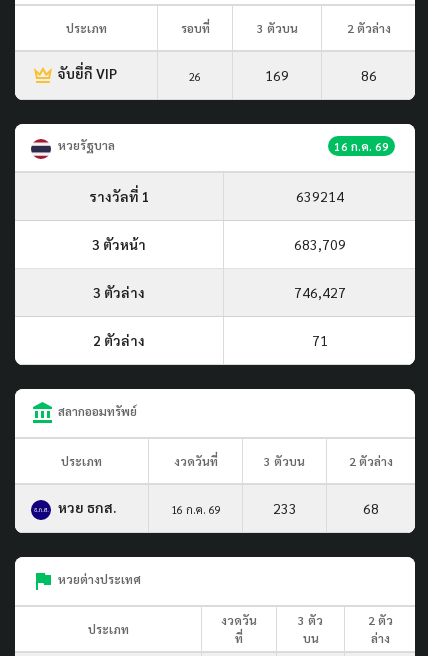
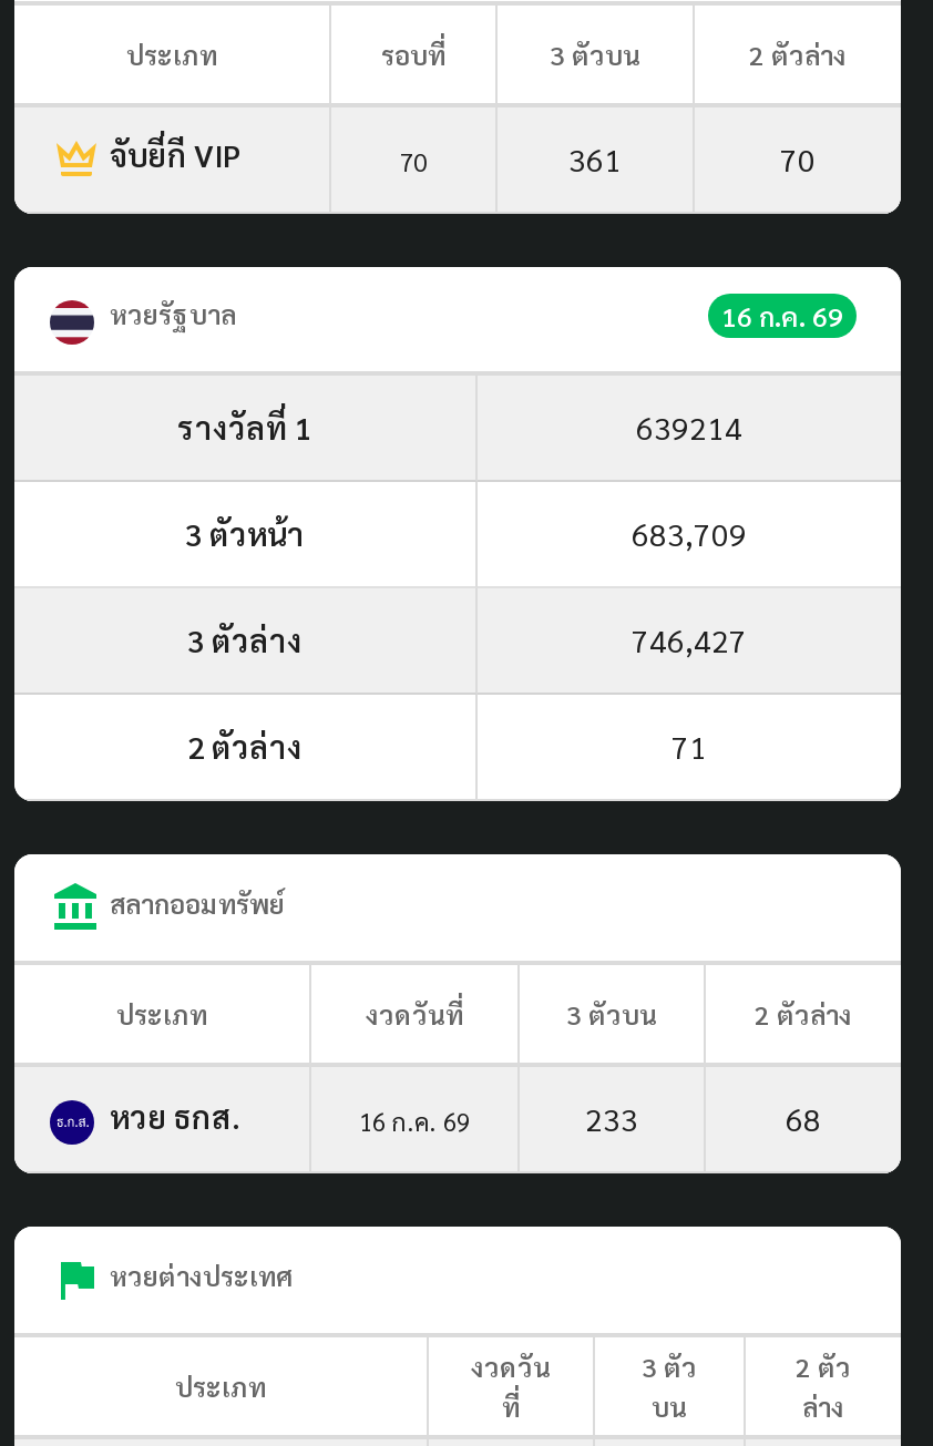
- 26
+ 70

- 169
+ 361

- 86
+ 70
